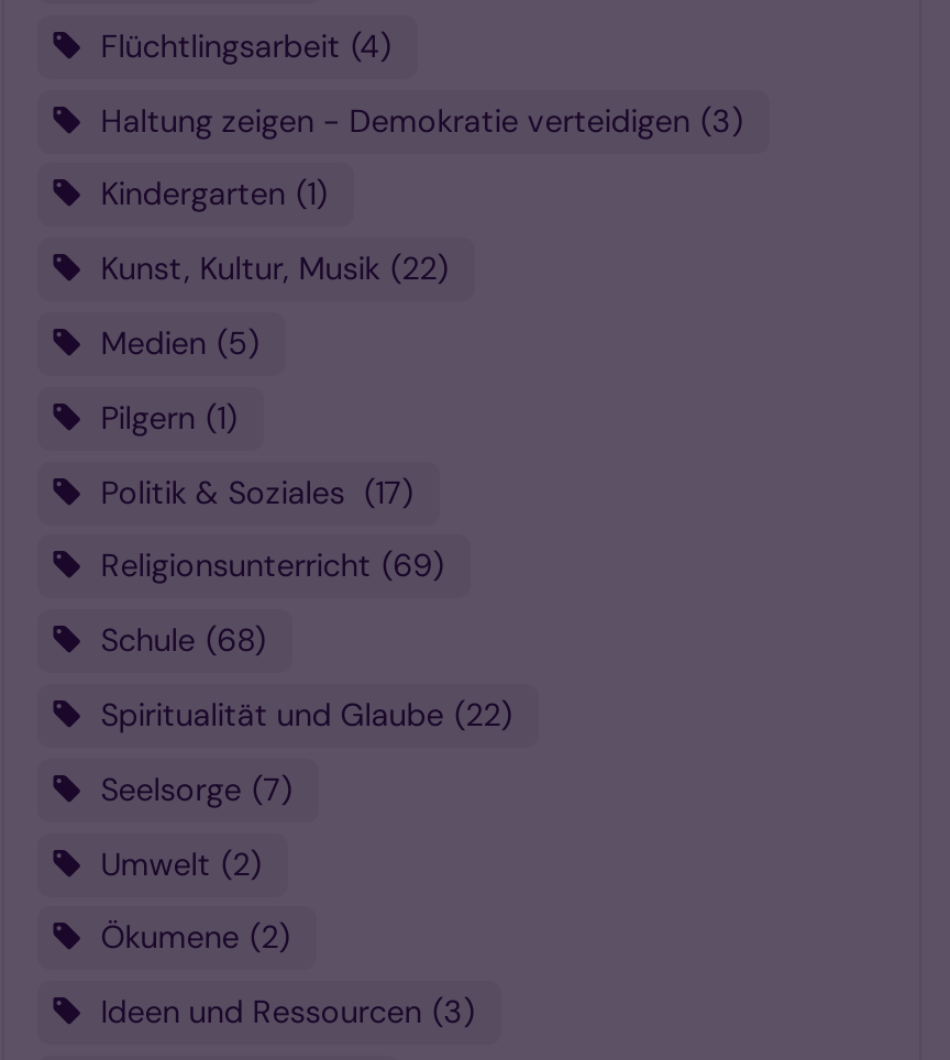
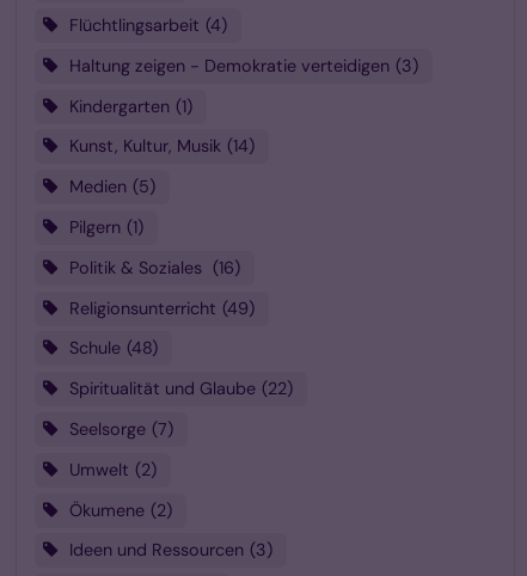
- Kunst, Kultur, Musik 22
+ Kunst, Kultur, Musik 14

- Politik & Soziales 17
+ Politik & Soziales 16

- Religionsunterricht 69
+ Religionsunterricht 49

- Schule 68
+ Schule 48
